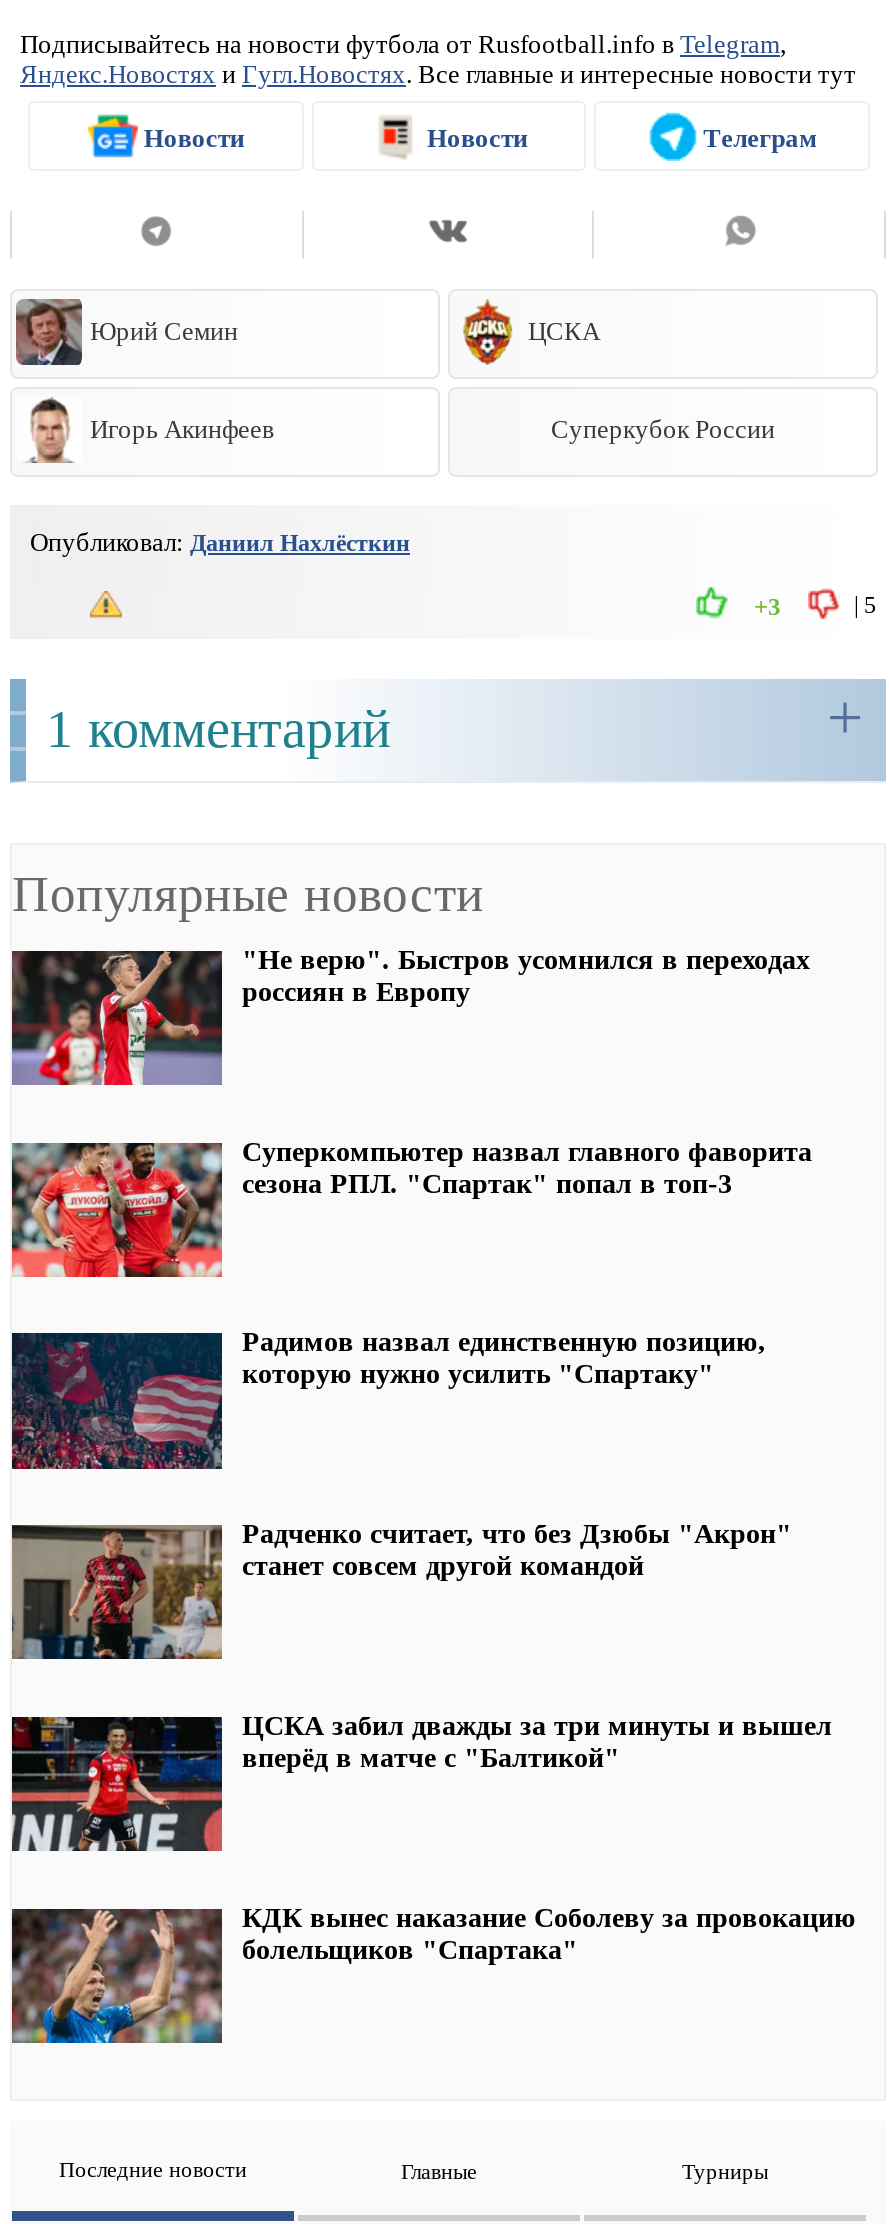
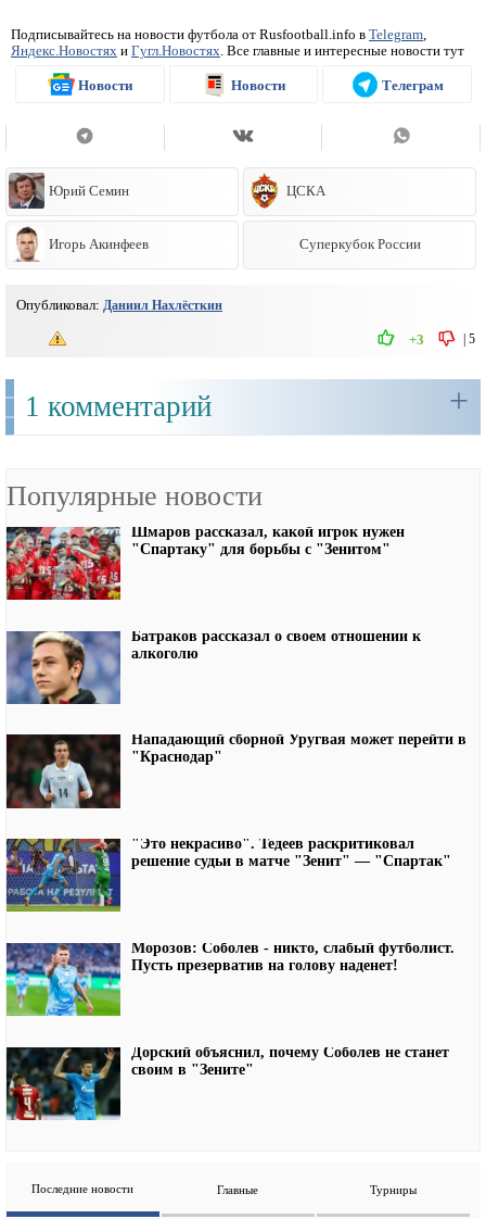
- [image]
- "Не верю". Быстров усомнился в переходах
- россиян в Европу
+ [image]
+ Шмаров рассказал, какой игрок нужен
+ "Спартаку" для борьбы с "Зенитом"

- [image]
- Суперкомпьютер назвал главного фаворита
- сезона РПЛ. "Спартак" попал в топ-3
+ [image]
+ Батраков рассказал о своем отношении к
+ алкоголю

- [image]
- Радимов назвал единственную позицию,
- которую нужно усилить "Спартаку"
+ [image]
+ Нападающий сборной Уругвая может перейти в
+ "Краснодар"

- [image]
- Радченко считает, что без Дзюбы "Акрон"
- станет совсем другой командой
+ [image]
+ "Это некрасиво". Тедеев раскритиковал
+ решение судьи в матче "Зенит" — "Спартак"

- [image]
- ЦСКА забил дважды за три минуты и вышел
- вперёд в матче с "Балтикой"
+ [image]
+ Морозов: Соболев - никто, слабый футболист.
+ Пусть презерватив на голову наденет!

- [image]
- КДК вынес наказание Соболеву за провокацию
- болельщиков "Спартака"
+ [image]
+ Дорский объяснил, почему Соболев не станет
+ своим в "Зените"
